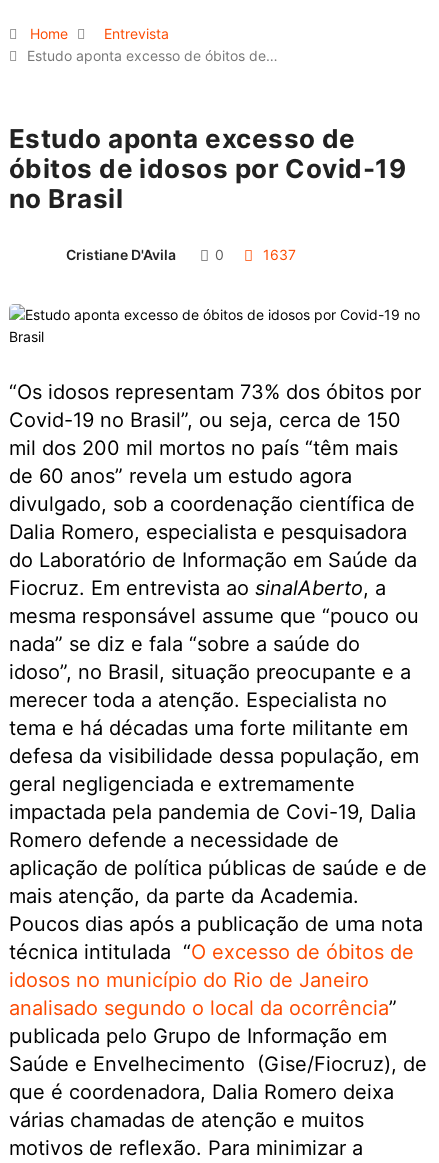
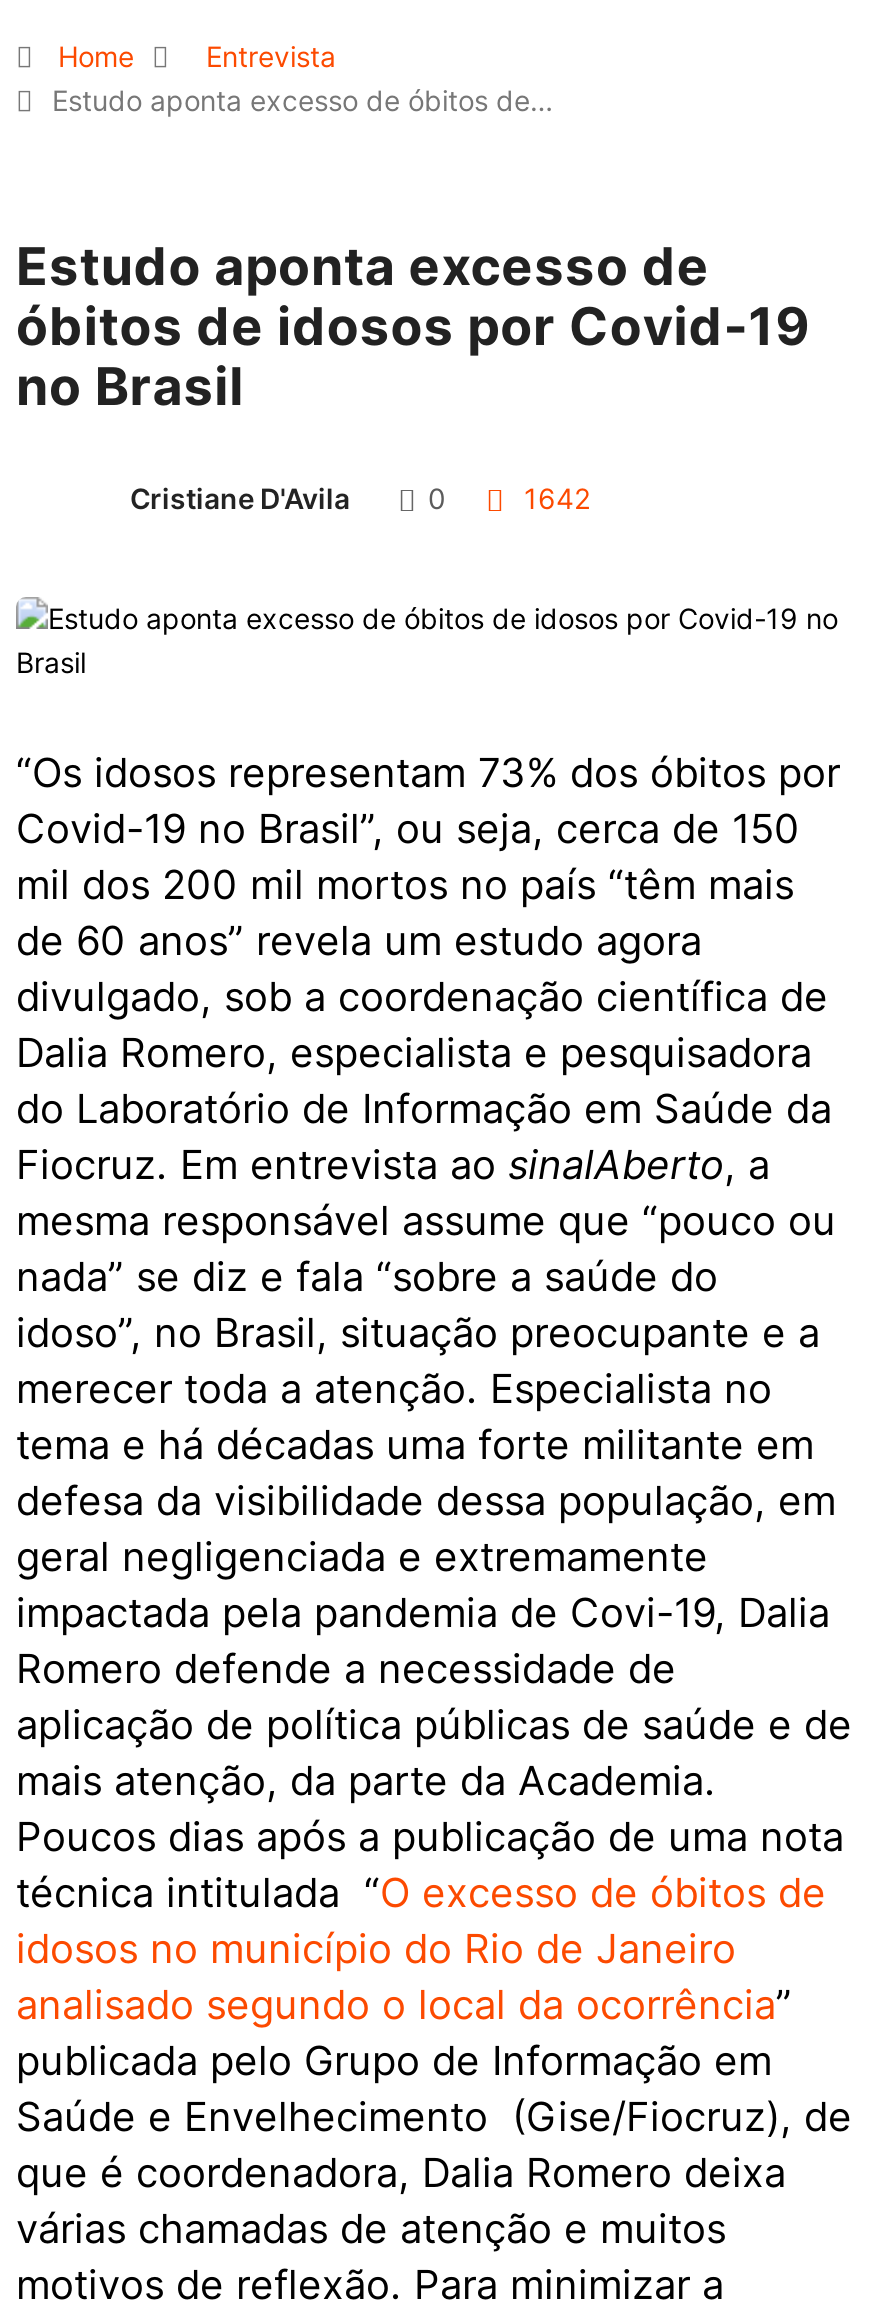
- 1637
+ 1642
